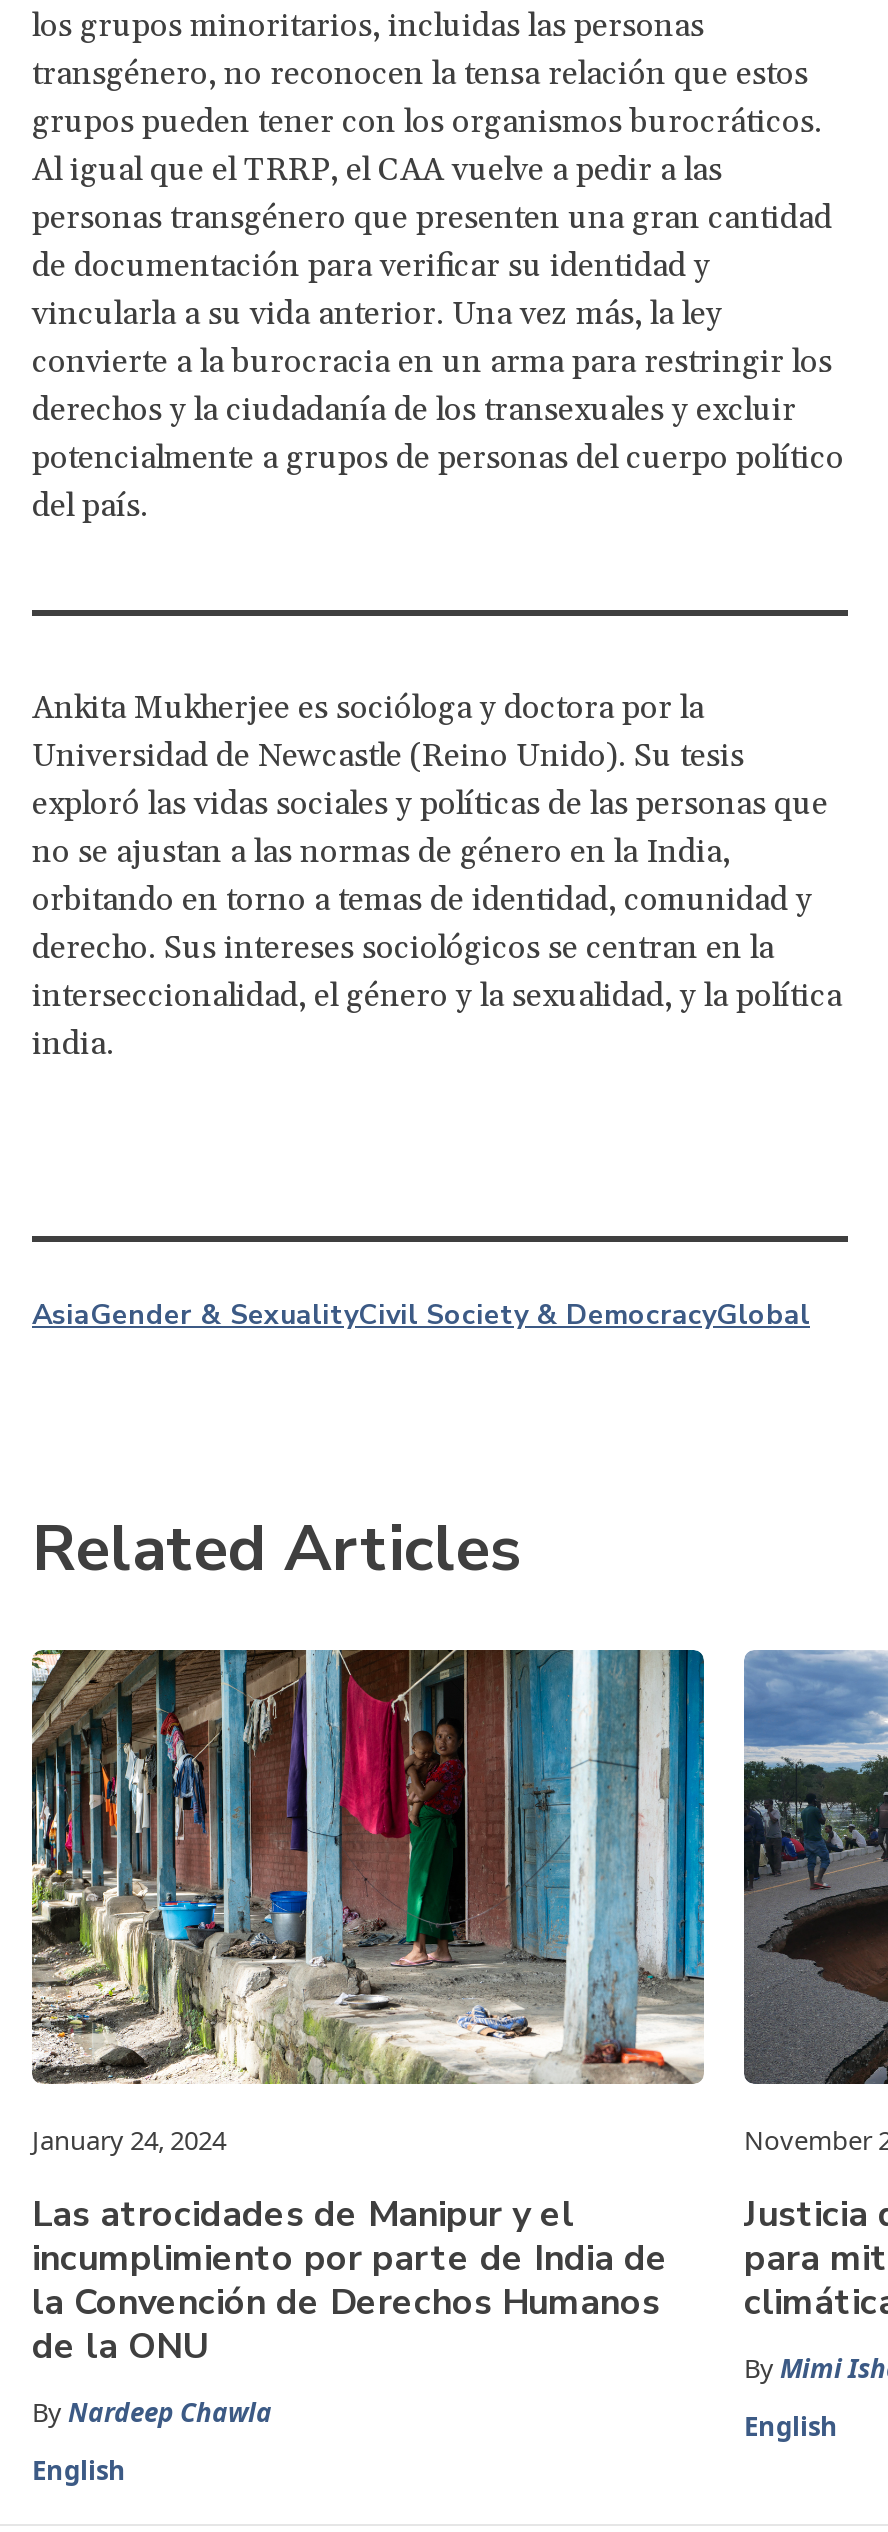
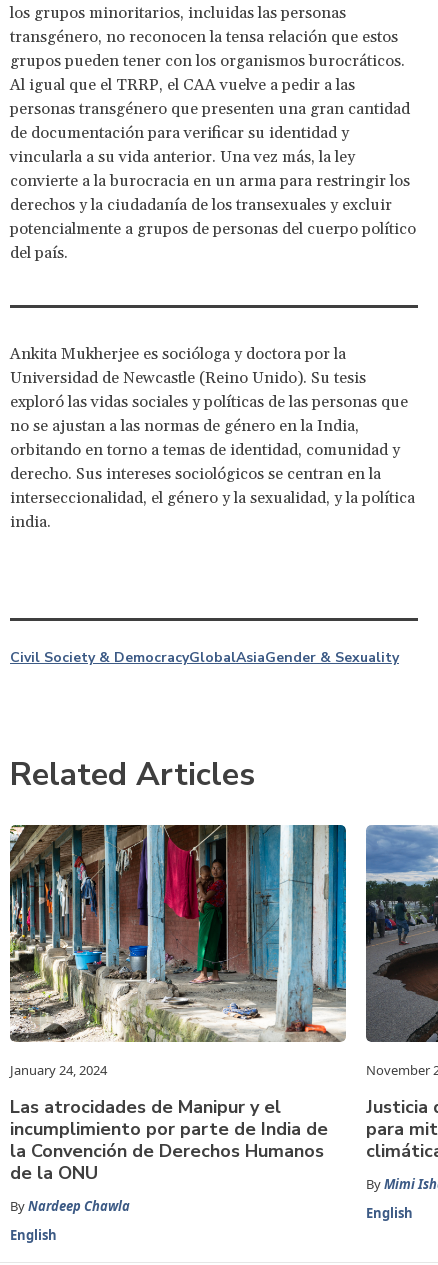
- AsiaGender & SexualityCivil Society & DemocracyGlobal
+ Civil Society & DemocracyGlobalAsiaGender & Sexuality
